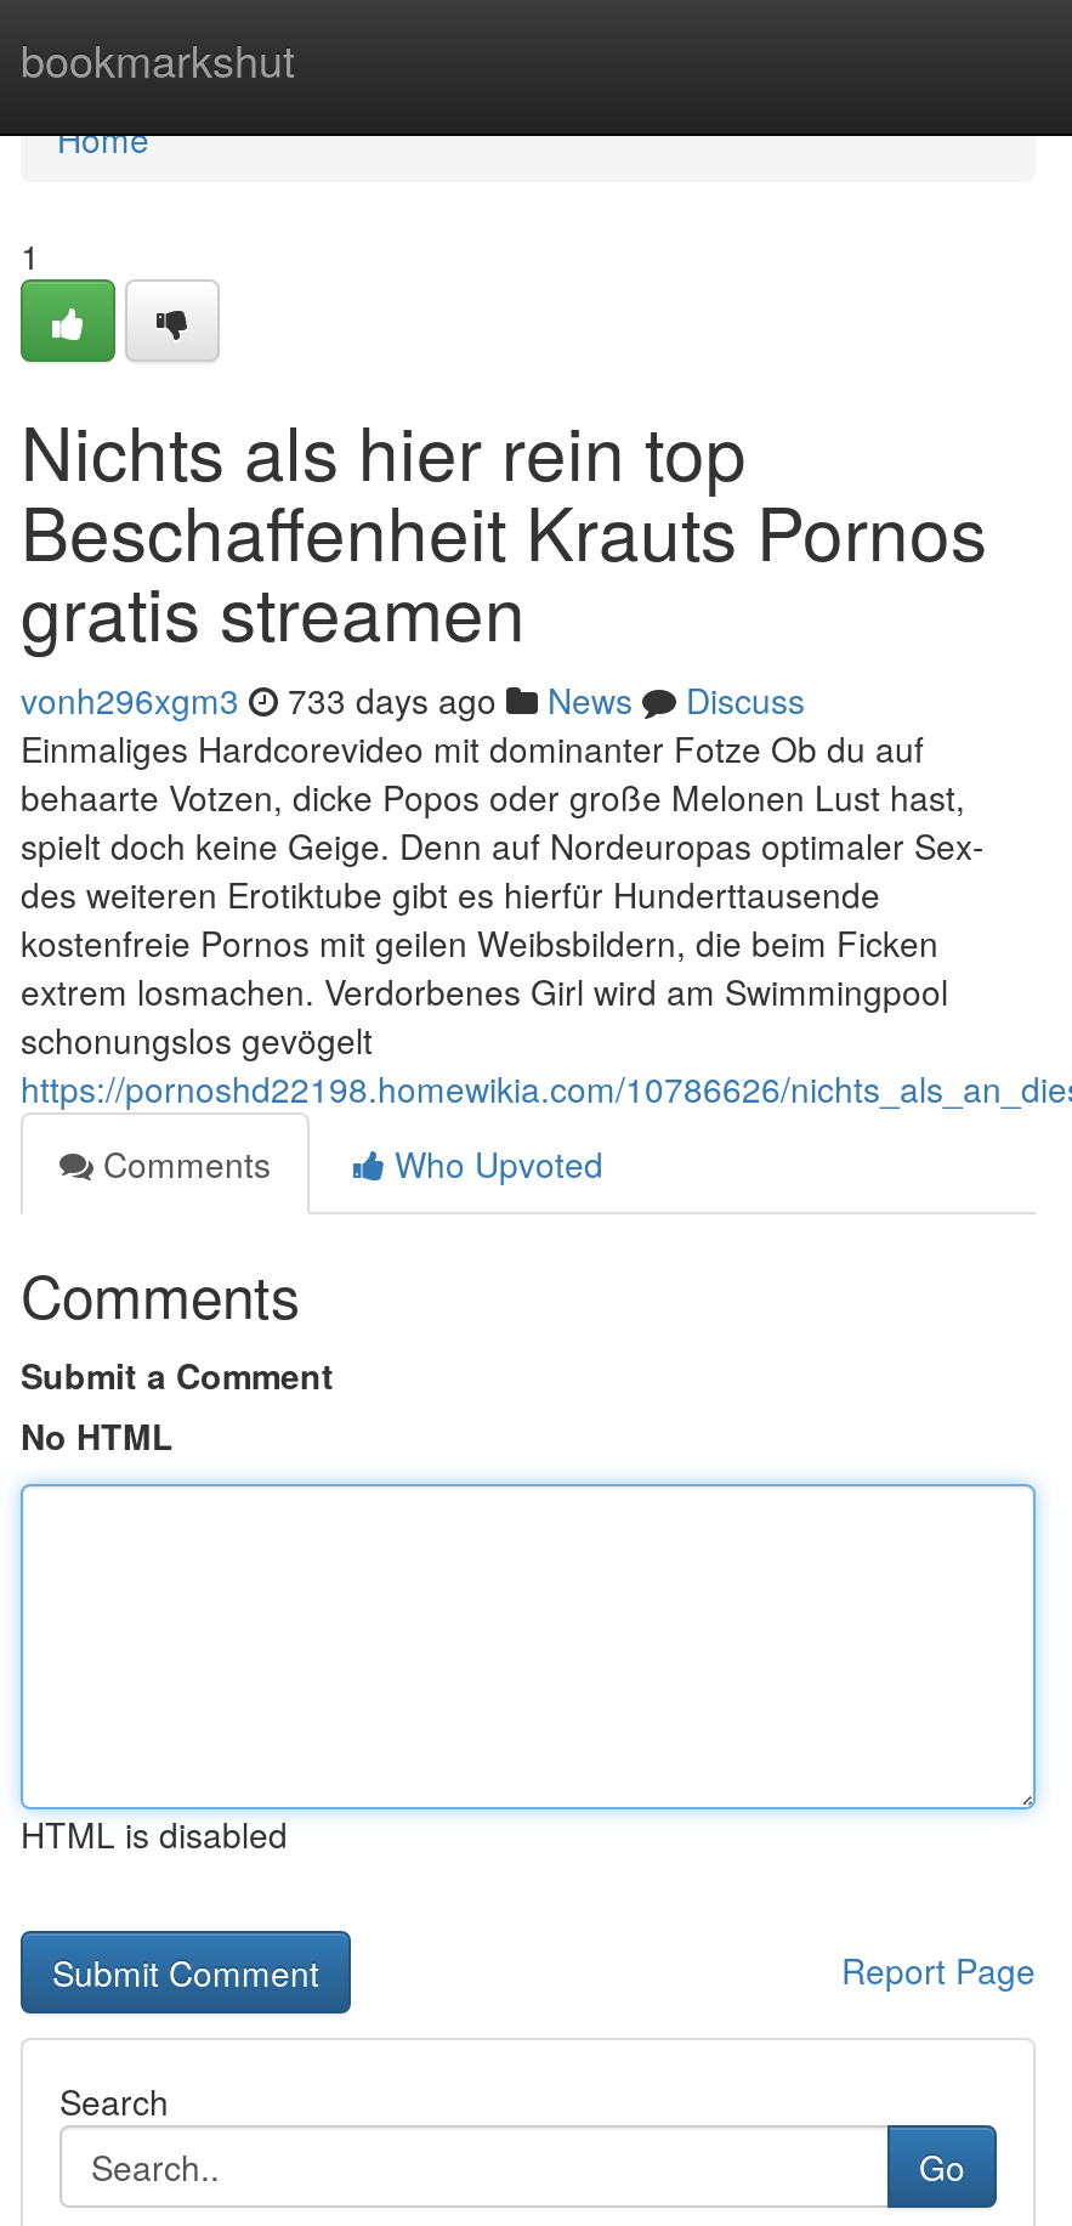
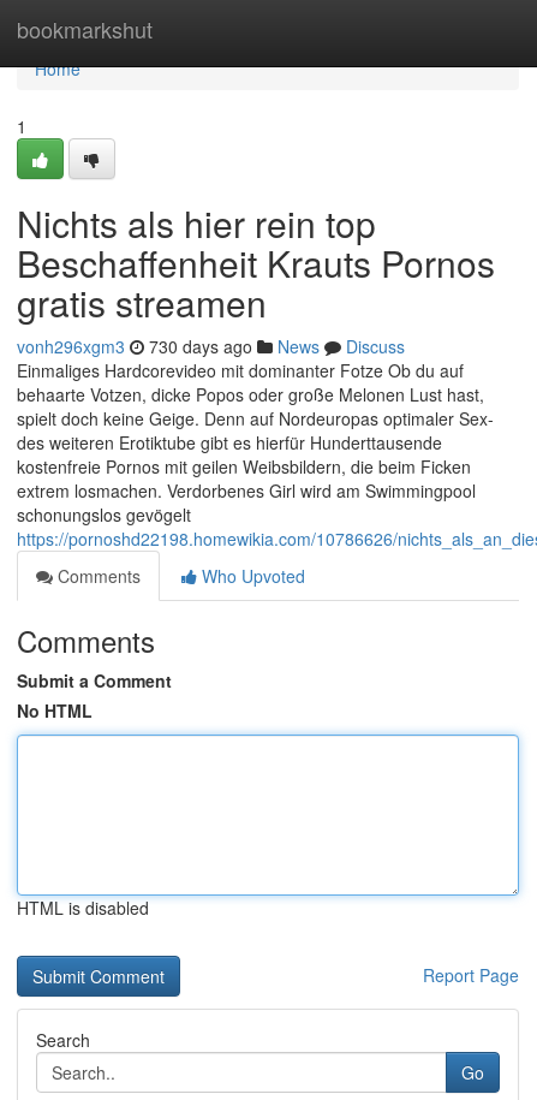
- vonh296xgm3 733 days ago News Discuss
+ vonh296xgm3 730 days ago News Discuss
